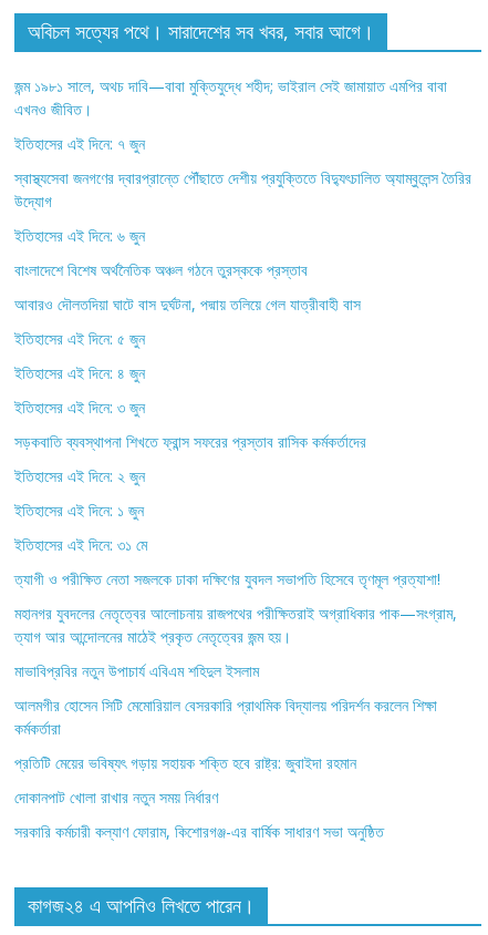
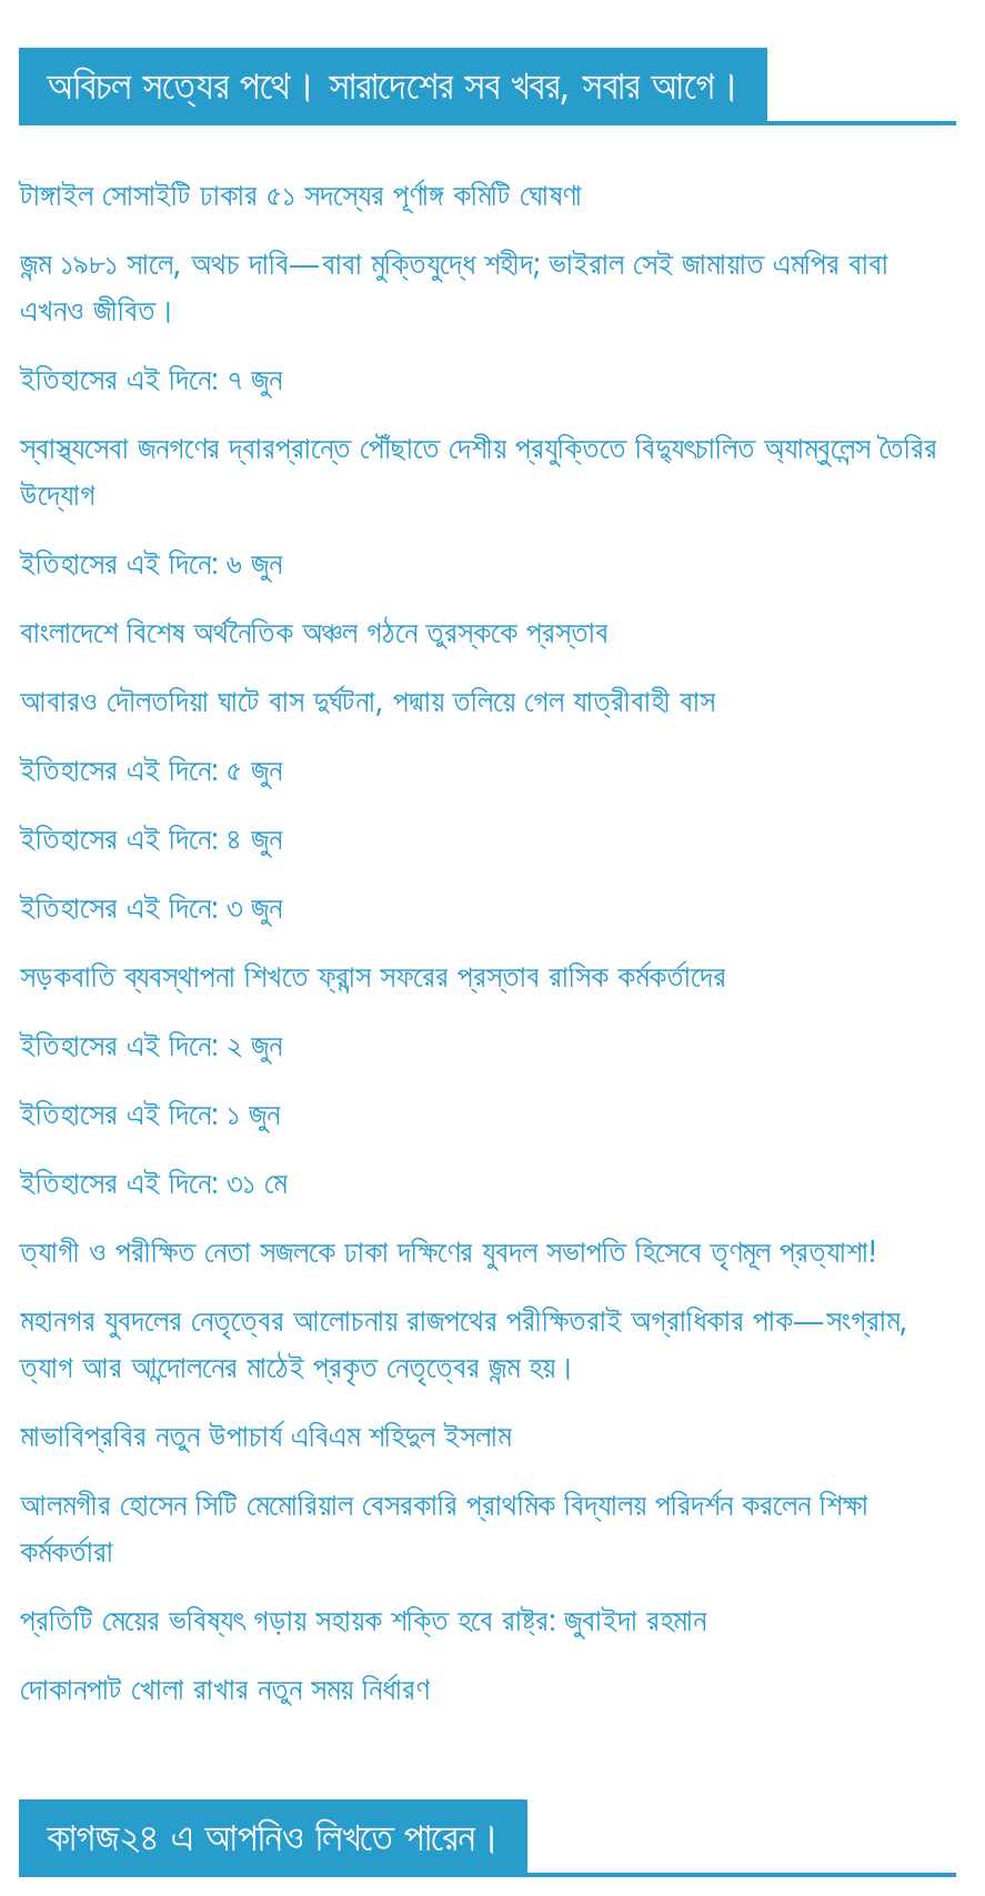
+ টাঙ্গাইল সোসাইটি ঢাকার ৫১ সদস্যের পূর্ণাঙ্গ কমিটি ঘোষণা

moved down: এখনও জীবিত। | ইতিহাসের এই দিনে: ৭ জুন | স্বাস্থ্যসেবা জনগণের দ্বারপ্রান্তে পৌঁছাতে দেশীয় প্রযুক্তিতে বিদ্যুৎচালিত অ্যাম্বুলেন্স তৈরির | ... | প্রতিটি মেয়ের ভবিষ্যৎ গড়ায় সহায়ক শক্তি হবে রাষ্ট্র: জুবাইদা রহমান | দোকানপাট খোলা রাখার নতুন সময় নির্ধারণ

- সরকারি কর্মচারী কল্যাণ ফোরাম, কিশোরগঞ্জ-এর বার্ষিক সাধারণ সভা অনুষ্ঠিত
